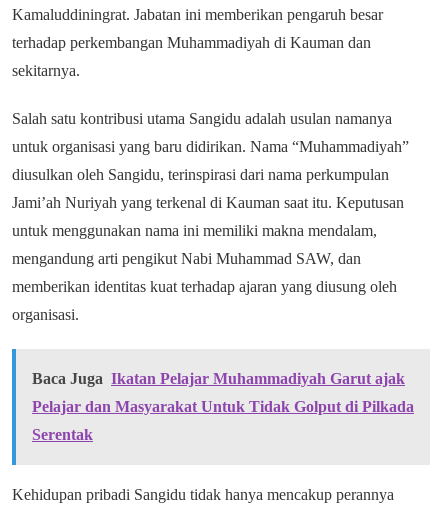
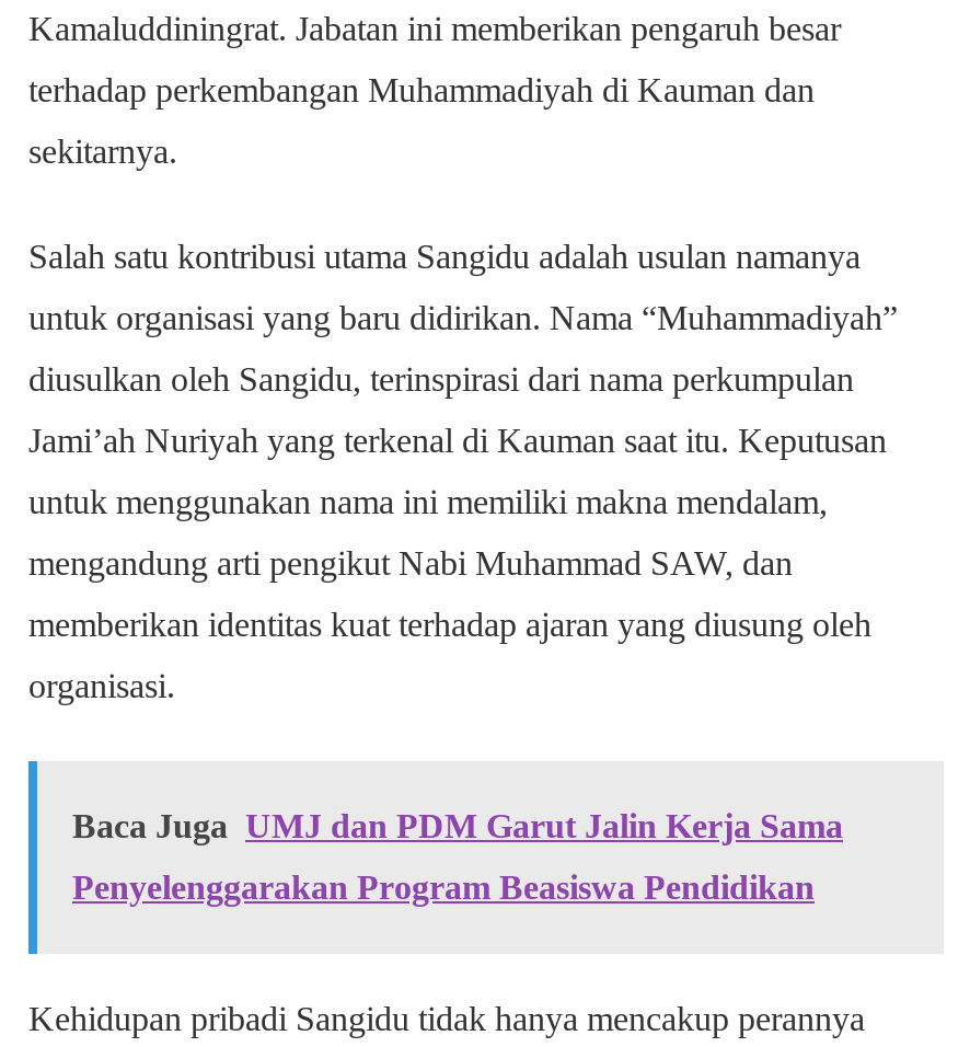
- Baca Juga Ikatan Pelajar Muhammadiyah Garut ajak
- Pelajar dan Masyarakat Untuk Tidak Golput di Pilkada
- Serentak
+ Baca Juga UMJ dan PDM Garut Jalin Kerja Sama
+ Penyelenggarakan Program Beasiswa Pendidikan
